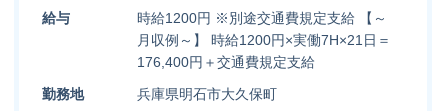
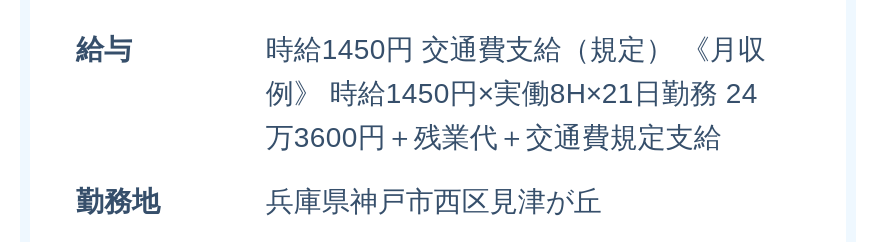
- 時給1200円 ※別途交通費規定支給 【～
- 月収例～】 時給1200円×実働7H×21日＝
- 176,400円＋交通費規定支給
+ 時給1450円 交通費支給（規定） 《月収
+ 例》 時給1450円×実働8H×21日勤務 24
+ 万3600円＋残業代＋交通費規定支給

- 兵庫県明石市大久保町
+ 兵庫県神戸市西区見津が丘
